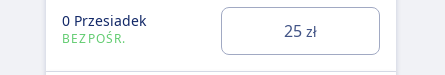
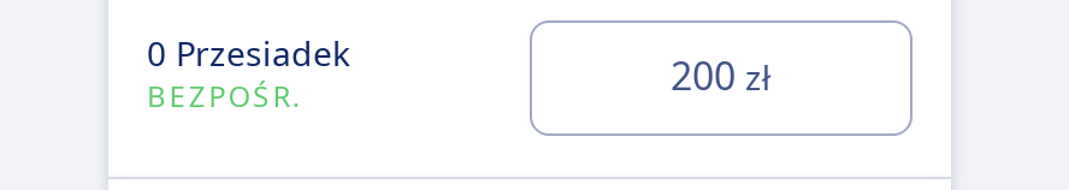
- 25 zł
+ 200 zł
